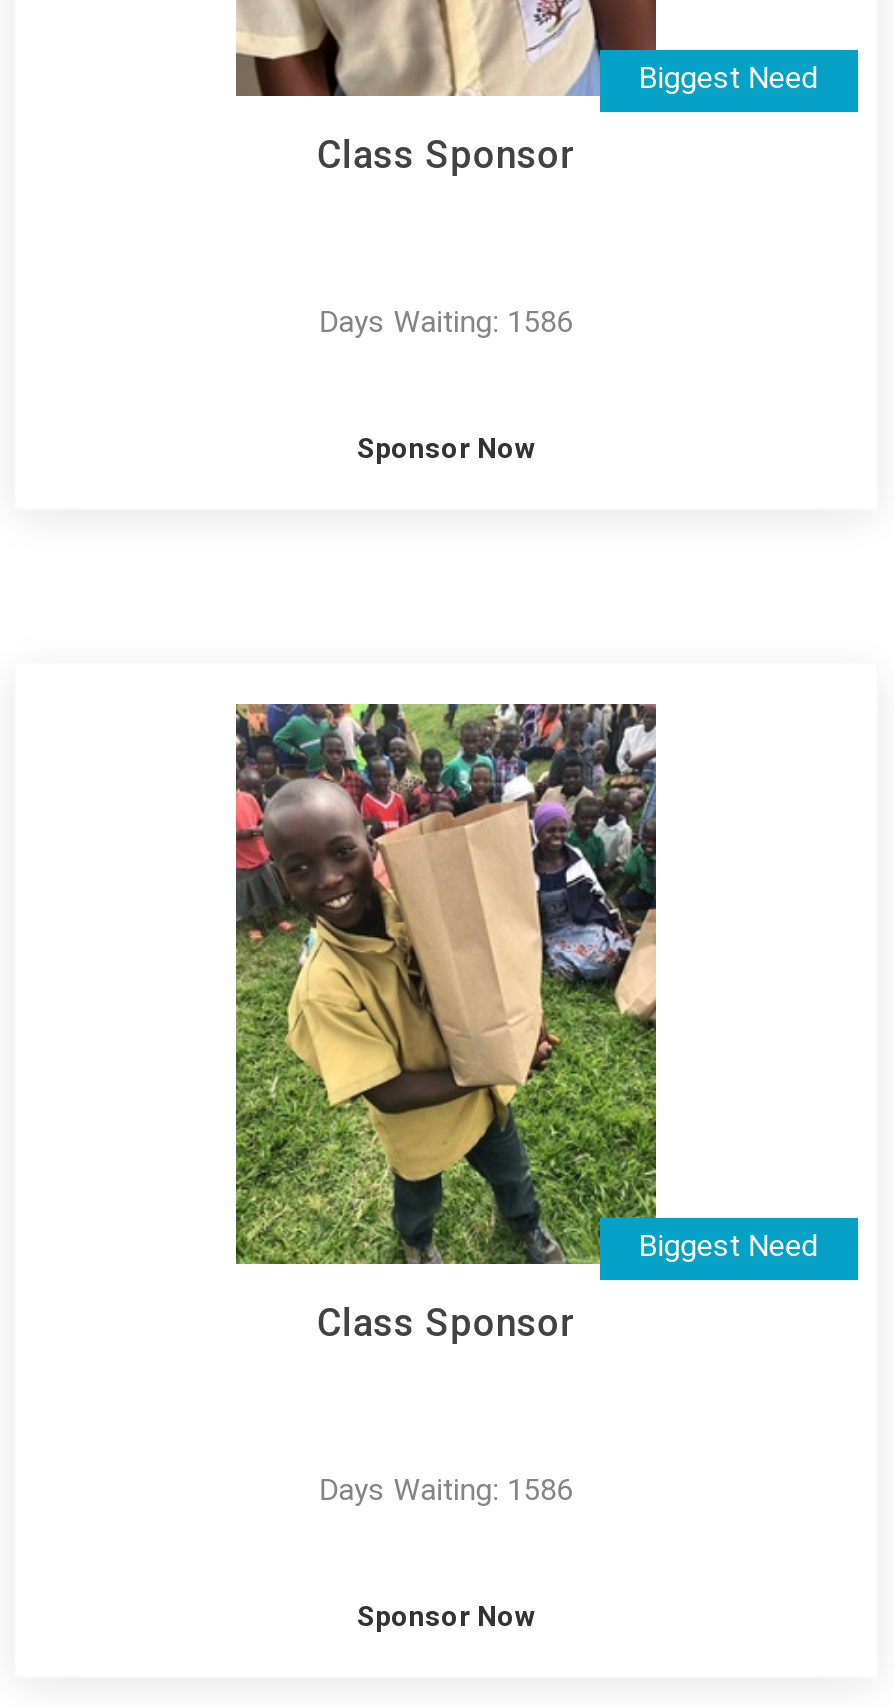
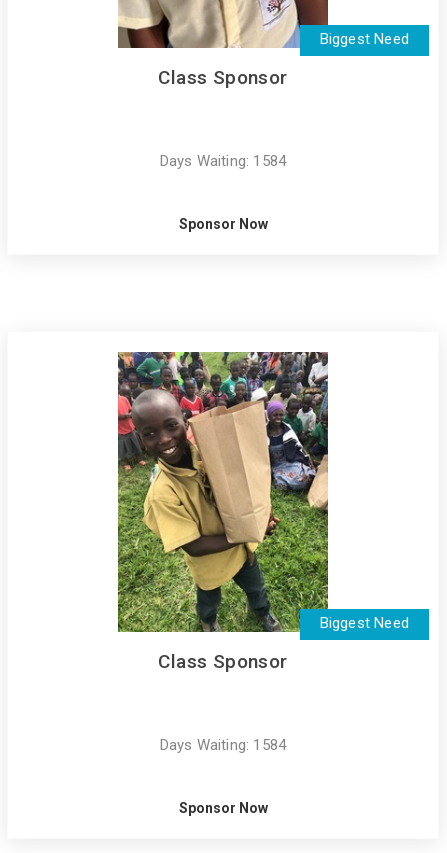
- Days Waiting: 1586
+ Days Waiting: 1584

- Days Waiting: 1586
+ Days Waiting: 1584
